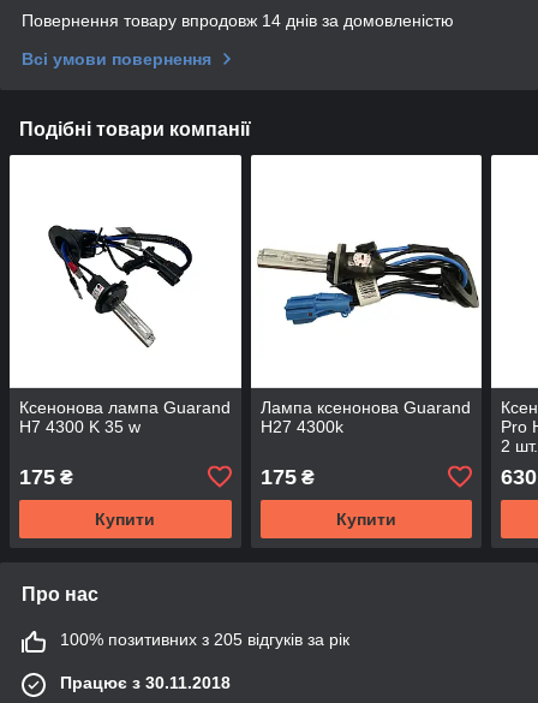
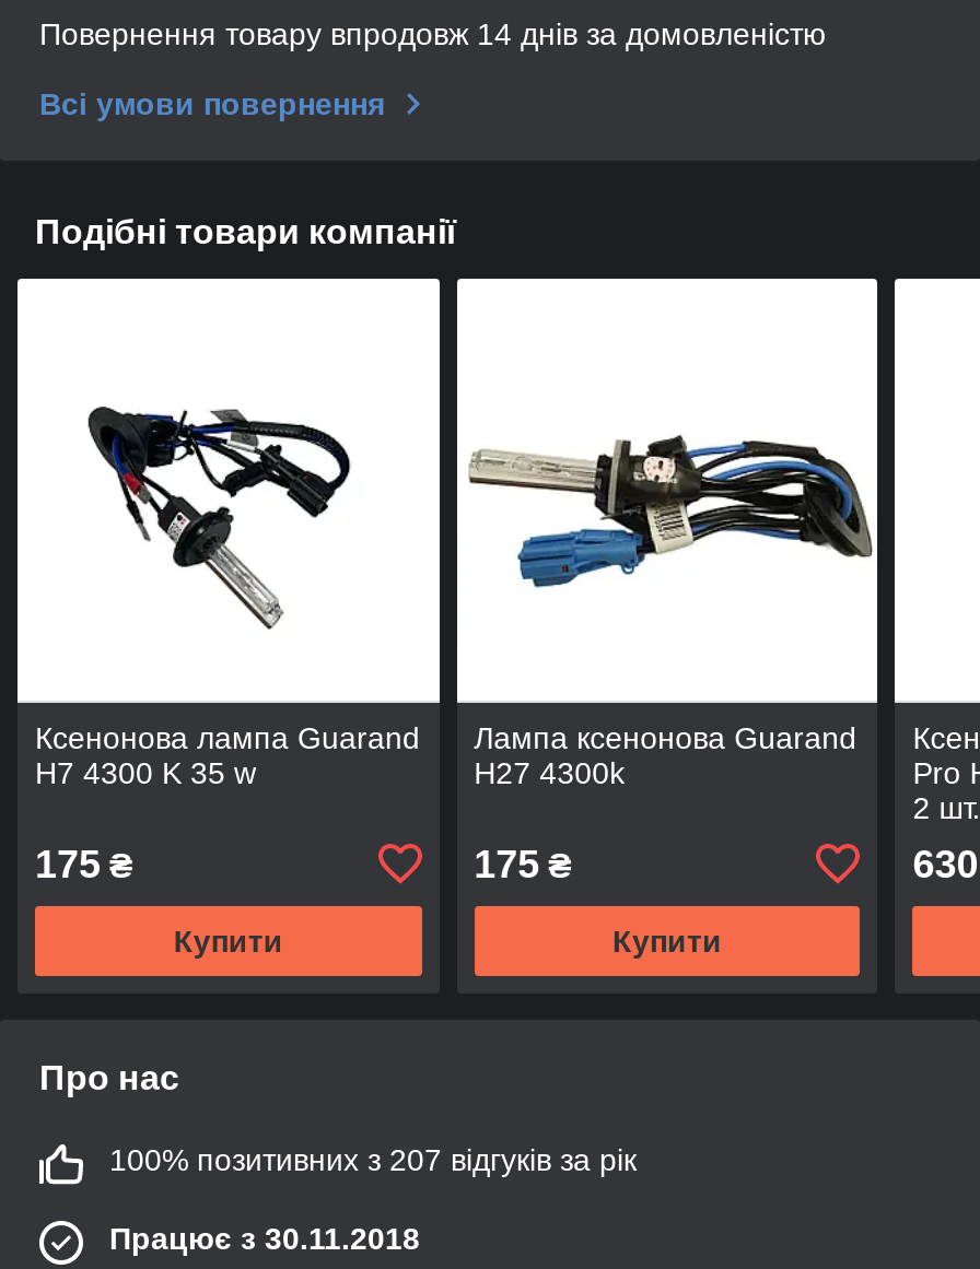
- 100% позитивних з 205 відгуків за рік
+ 100% позитивних з 207 відгуків за рік
